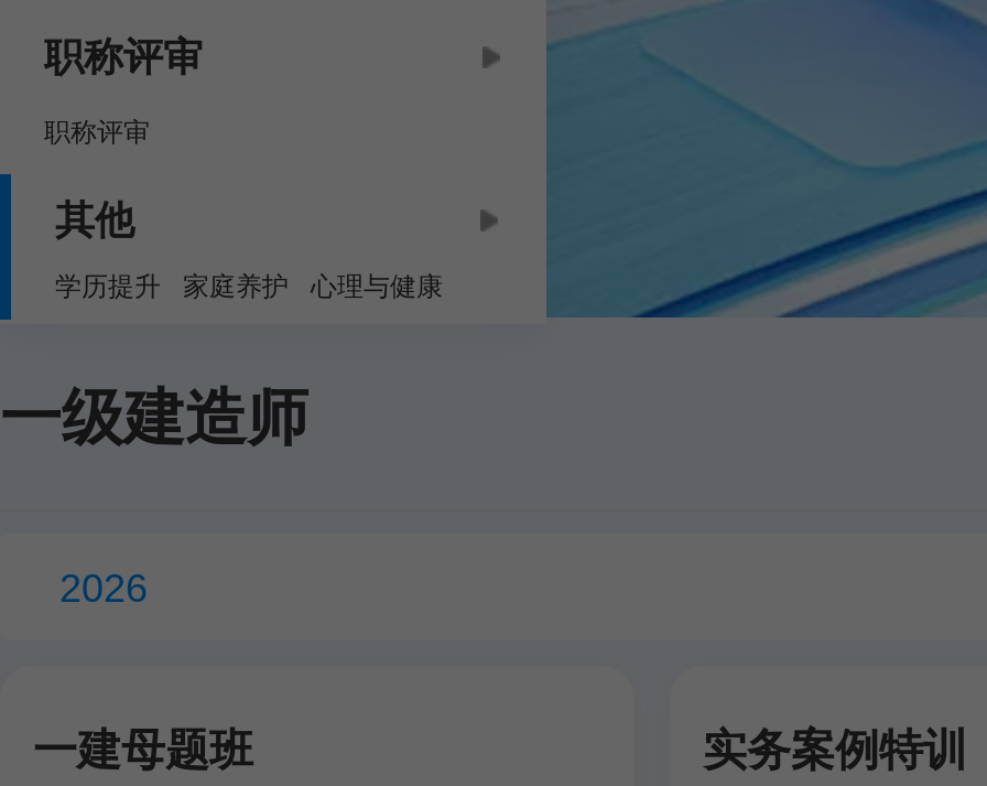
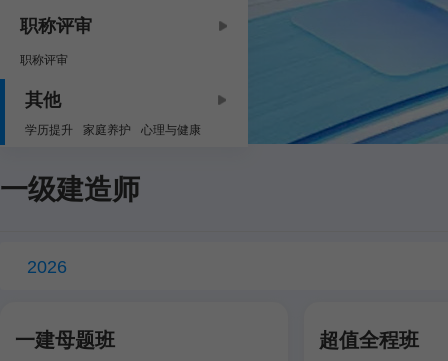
- 实务案例特训
+ 超值全程班
